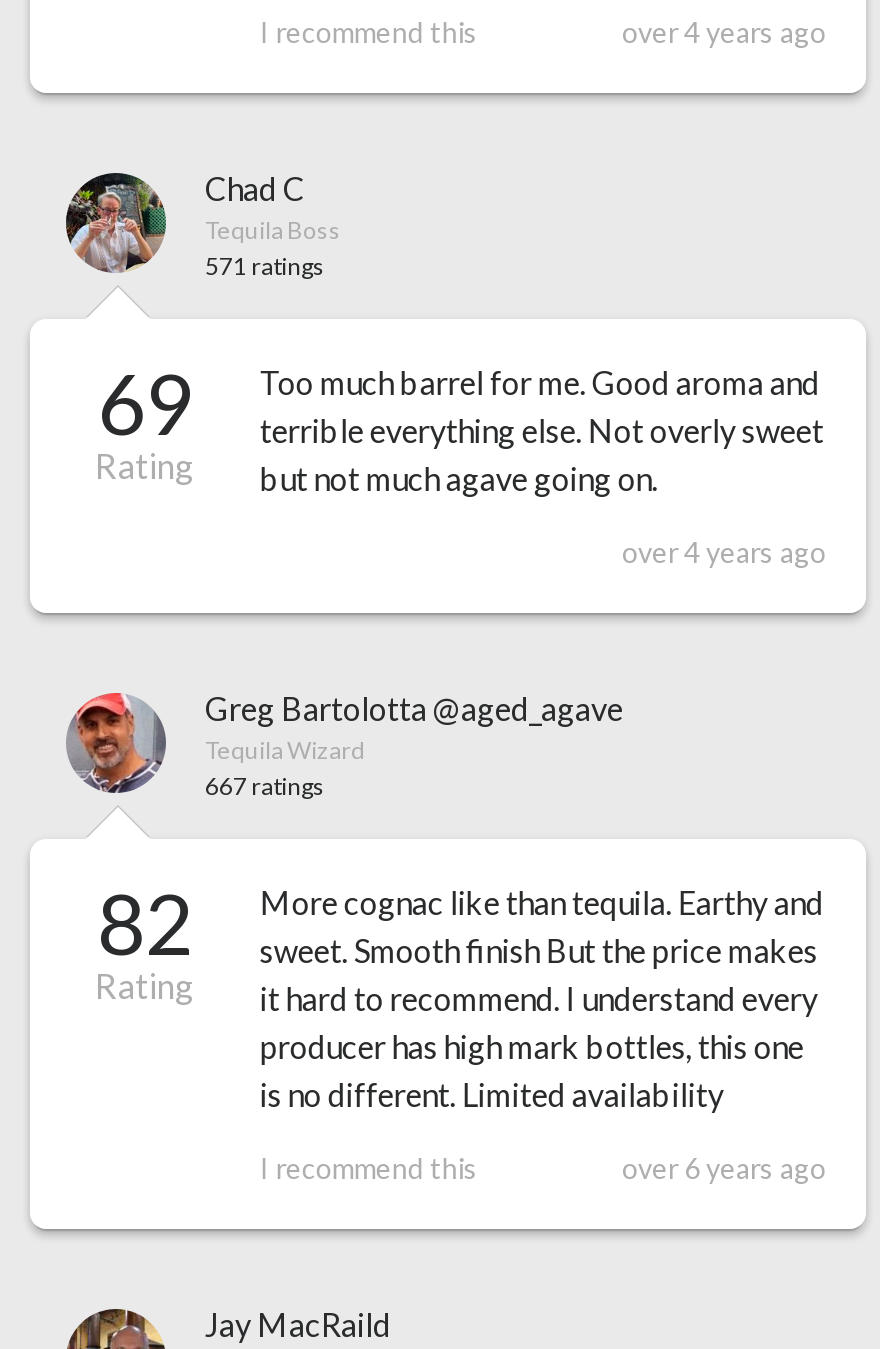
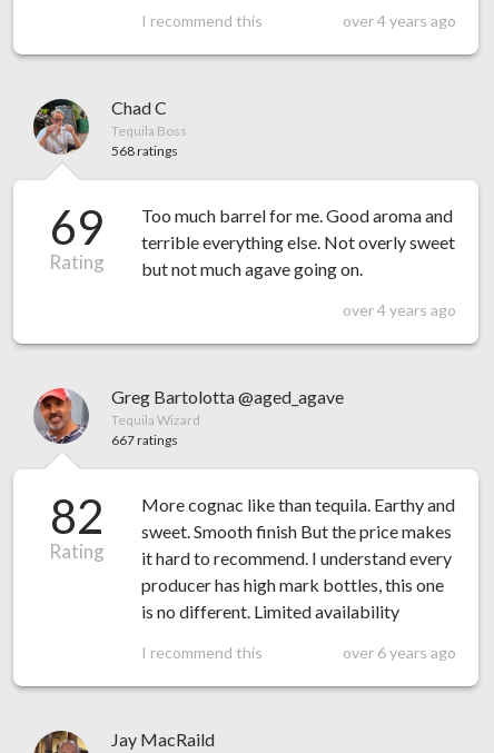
- 571 ratings
+ 568 ratings
